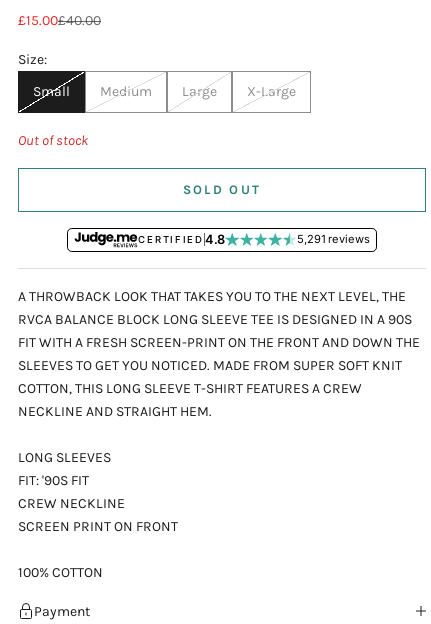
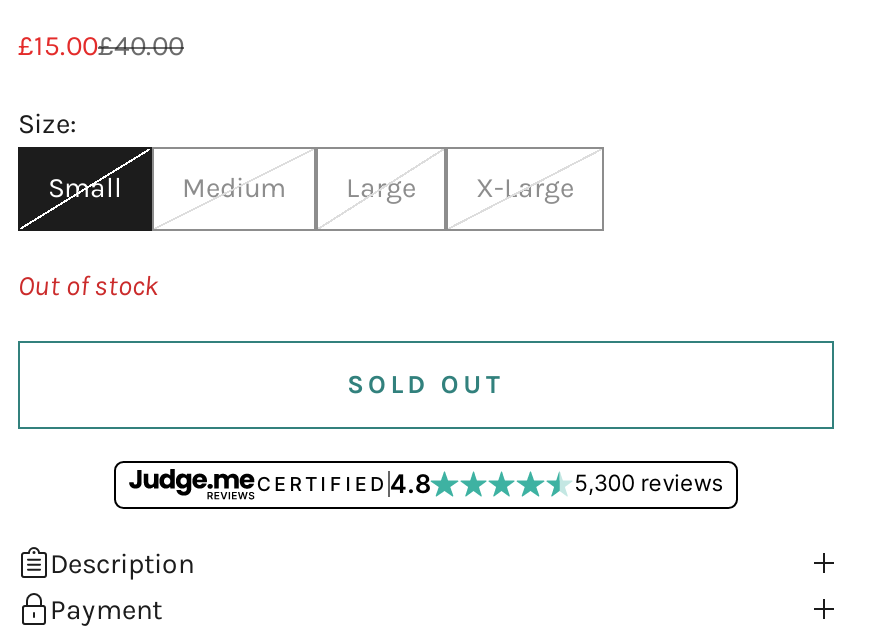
- 5,291 reviews
- A THROWBACK LOOK THAT TAKES YOU TO THE NEXT LEVEL, THE
- RVCA BALANCE BLOCK LONG SLEEVE TEE IS DESIGNED IN A 90S
- FIT WITH A FRESH SCREEN-PRINT ON THE FRONT AND DOWN THE
- SLEEVES TO GET YOU NOTICED. MADE FROM SUPER SOFT KNIT
- COTTON, THIS LONG SLEEVE T-SHIRT FEATURES A CREW
- NECKLINE AND STRAIGHT HEM.
- LONG SLEEVES
- FIT: '90S FIT
- CREW NECKLINE
- SCREEN PRINT ON FRONT
- 100% COTTON
+ 5,300 reviews
+ Description
